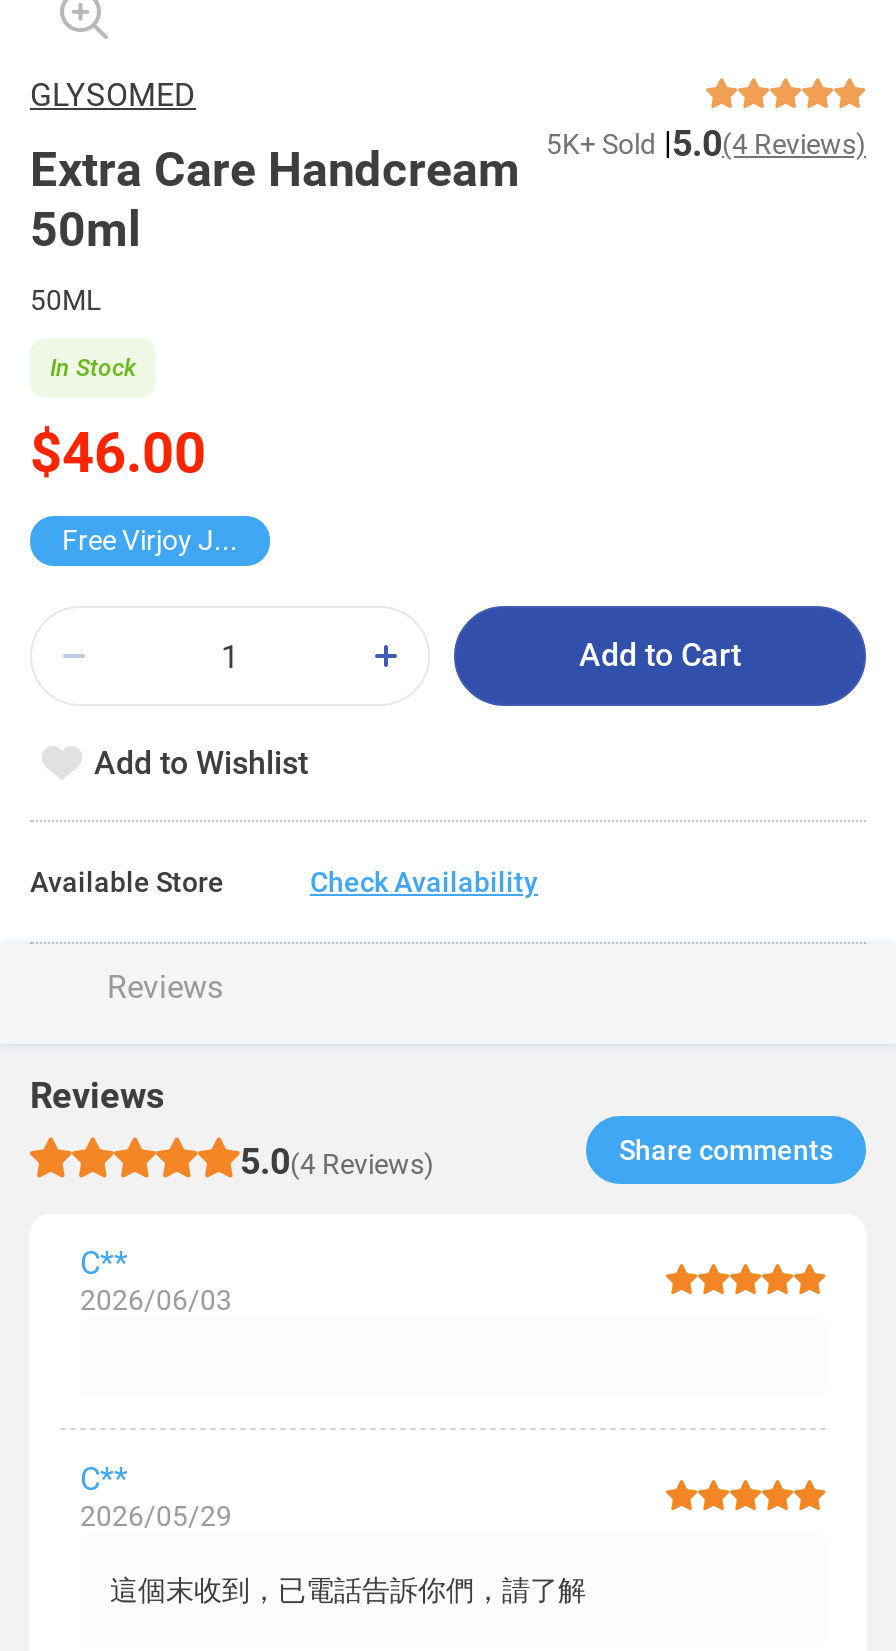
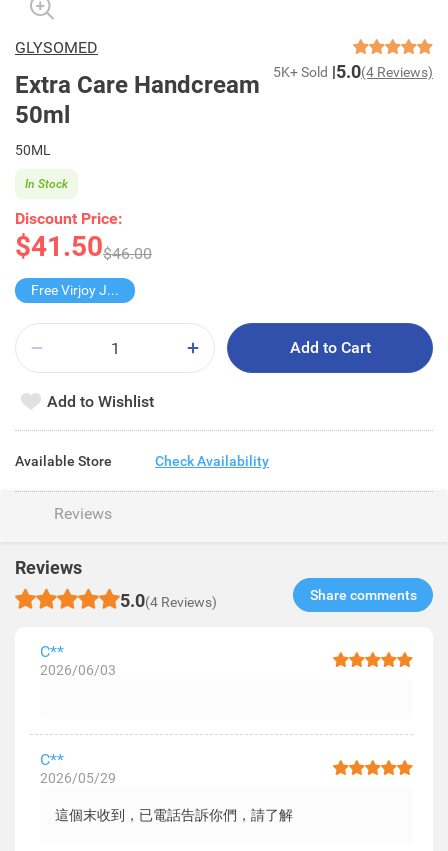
- $46.00
+ Discount Price:
+ $41.50$46.00
